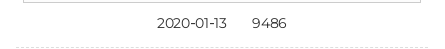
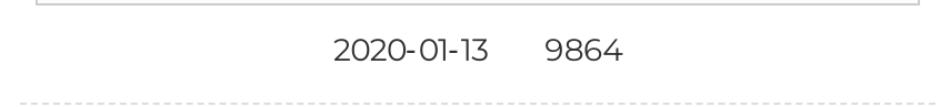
- 2020-01-13 9486
+ 2020-01-13 9864
